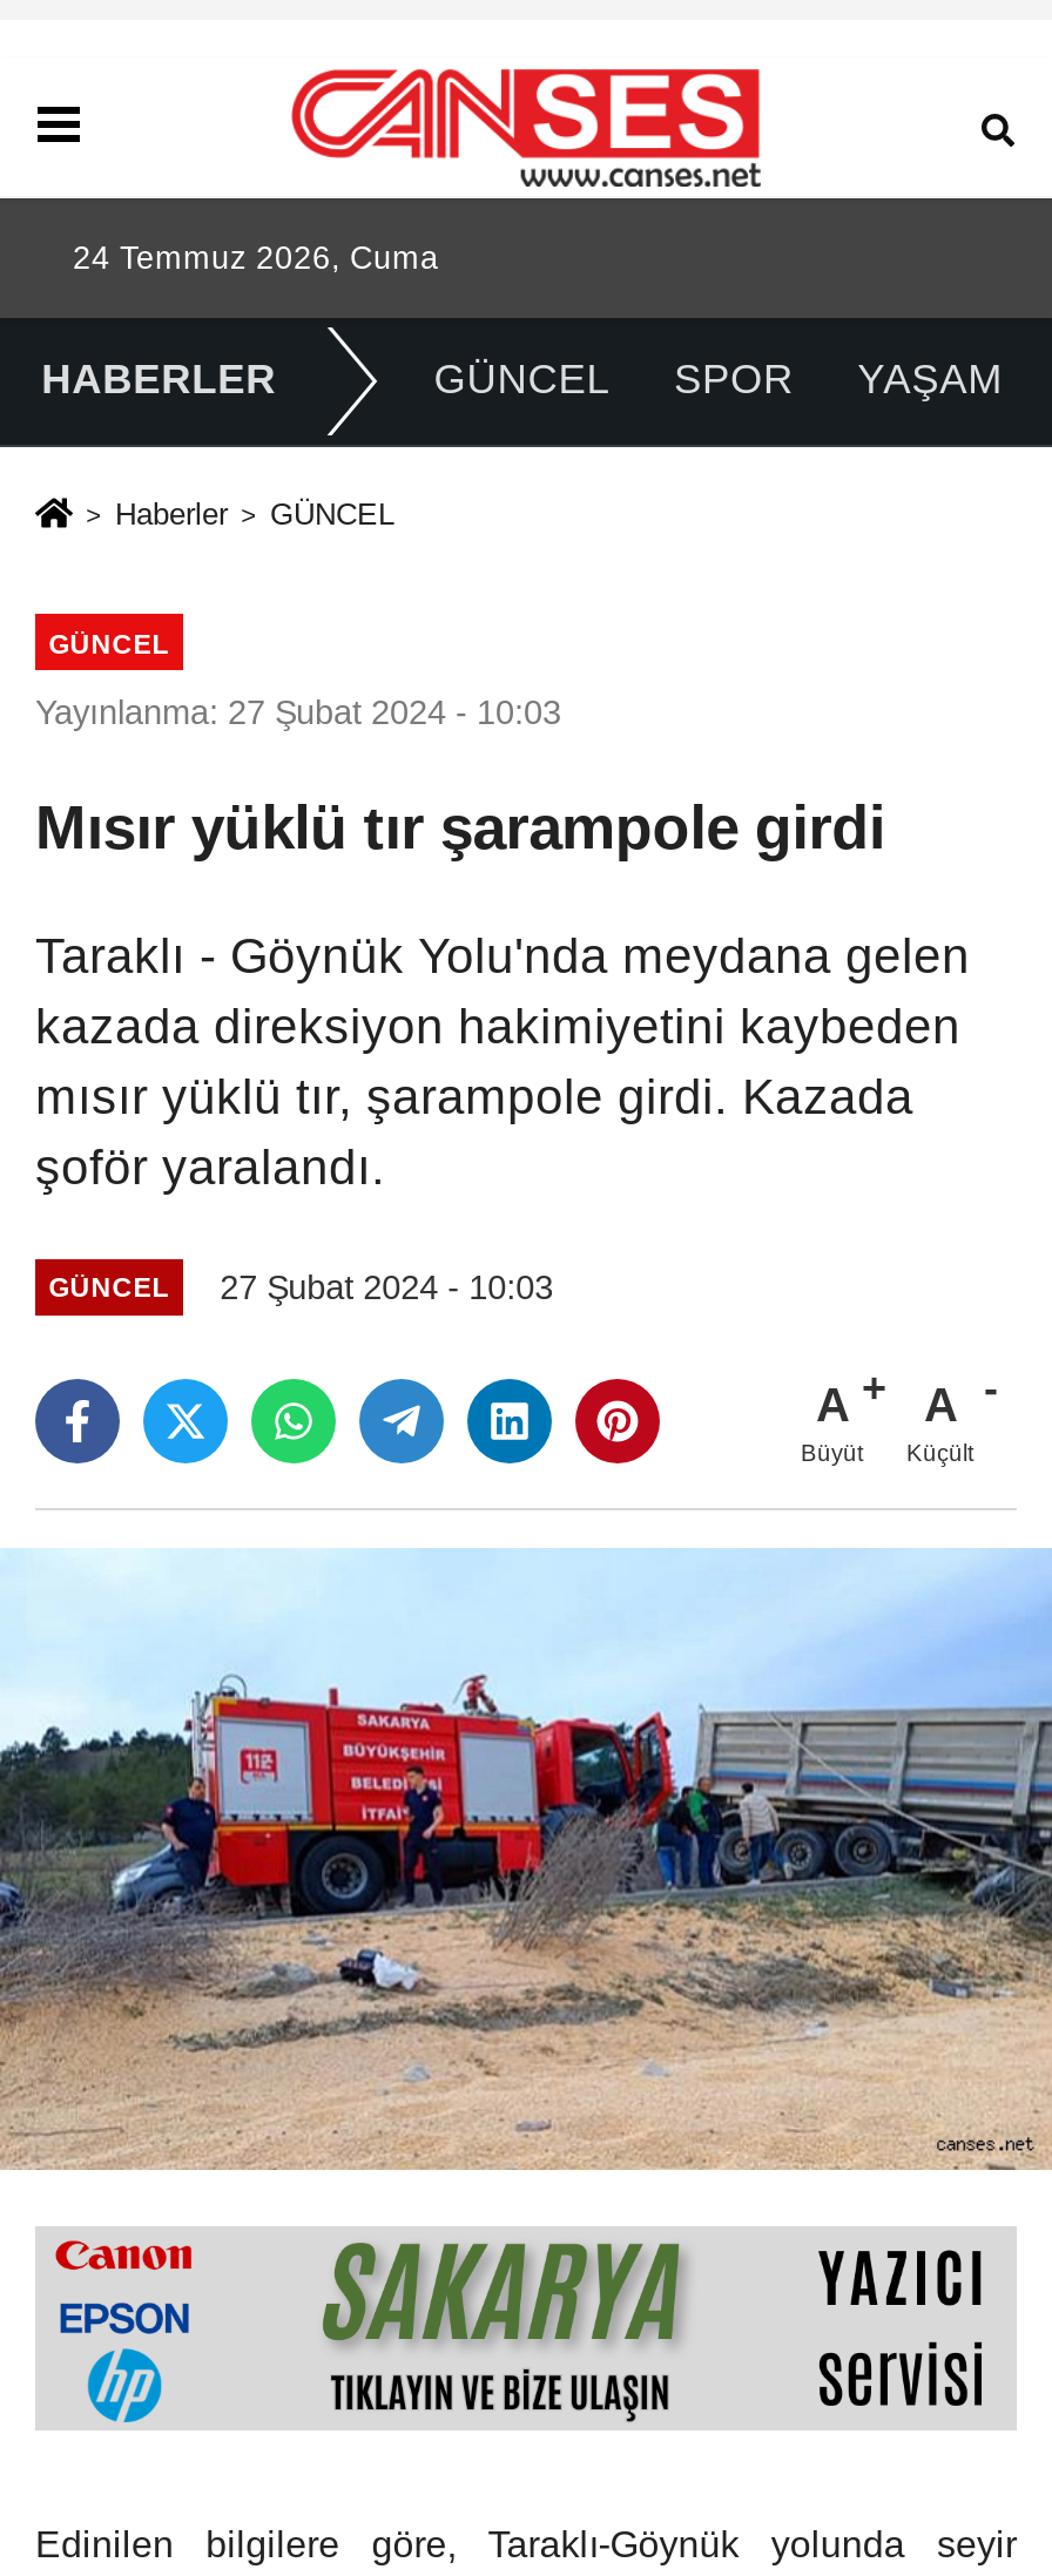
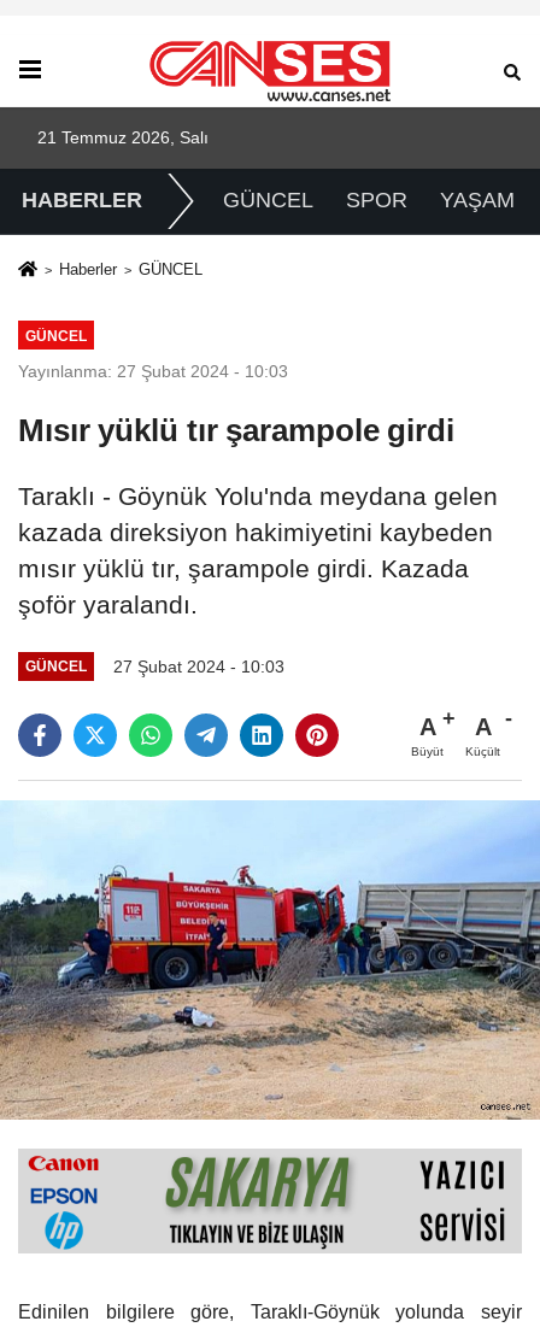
- 24 Temmuz 2026, Cuma
+ 21 Temmuz 2026, Salı
